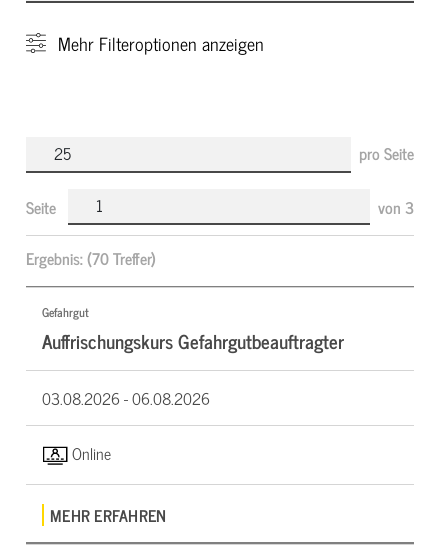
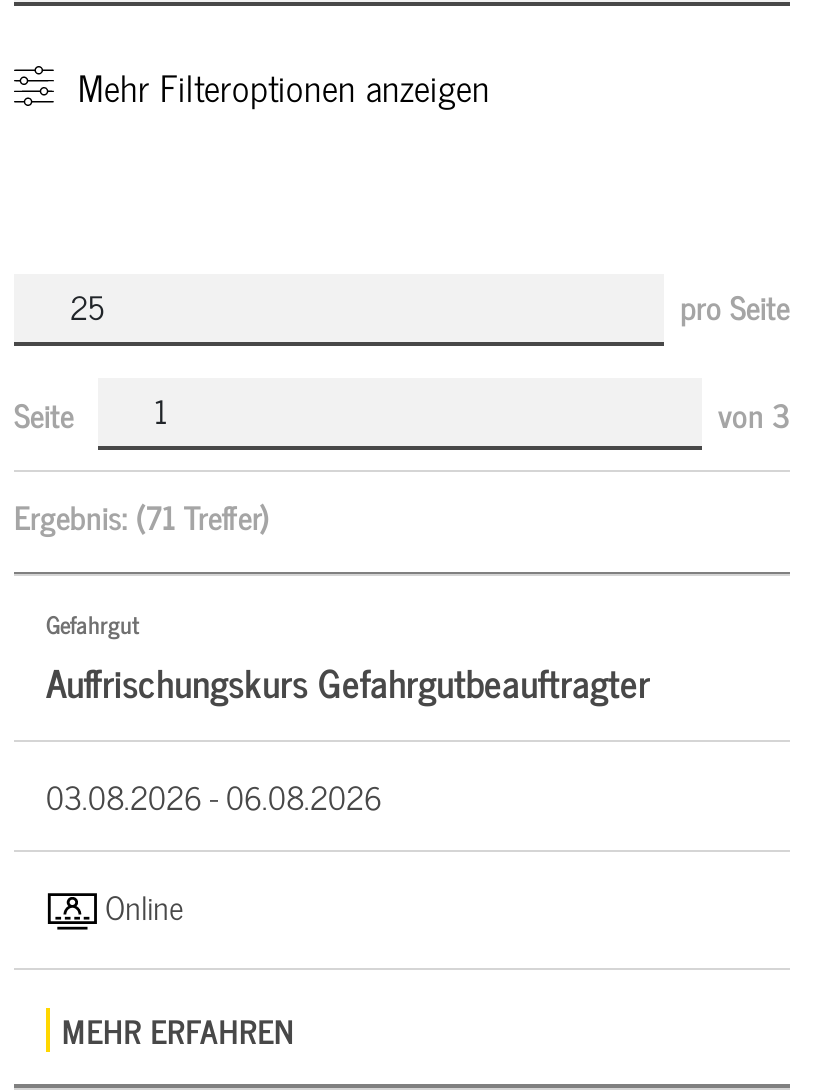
- Ergebnis: (70 Treffer)
+ Ergebnis: (71 Treffer)
